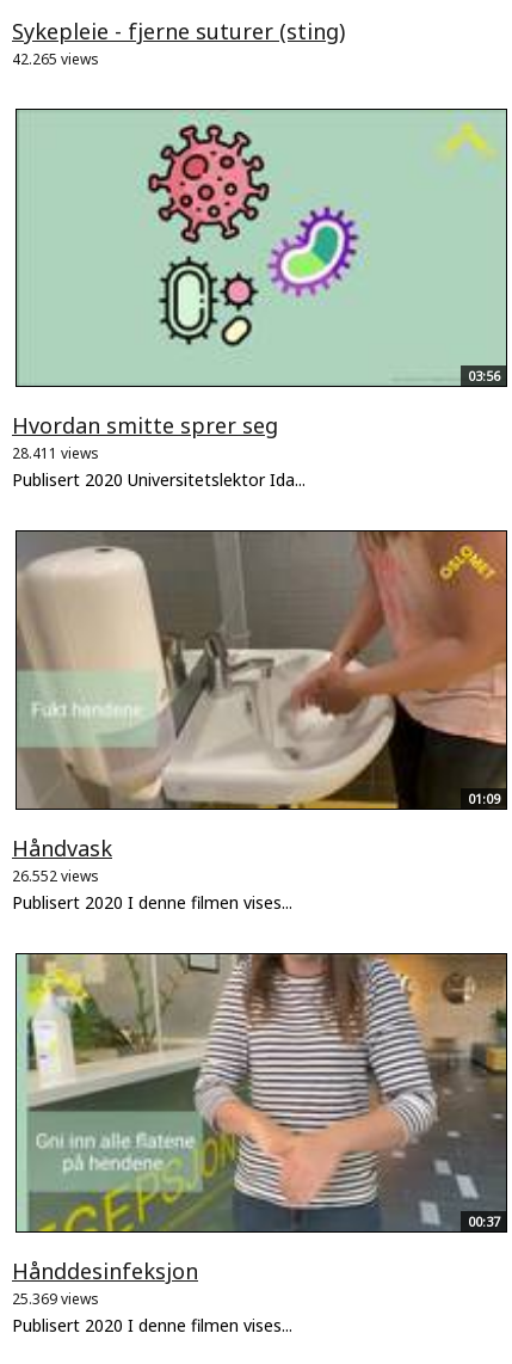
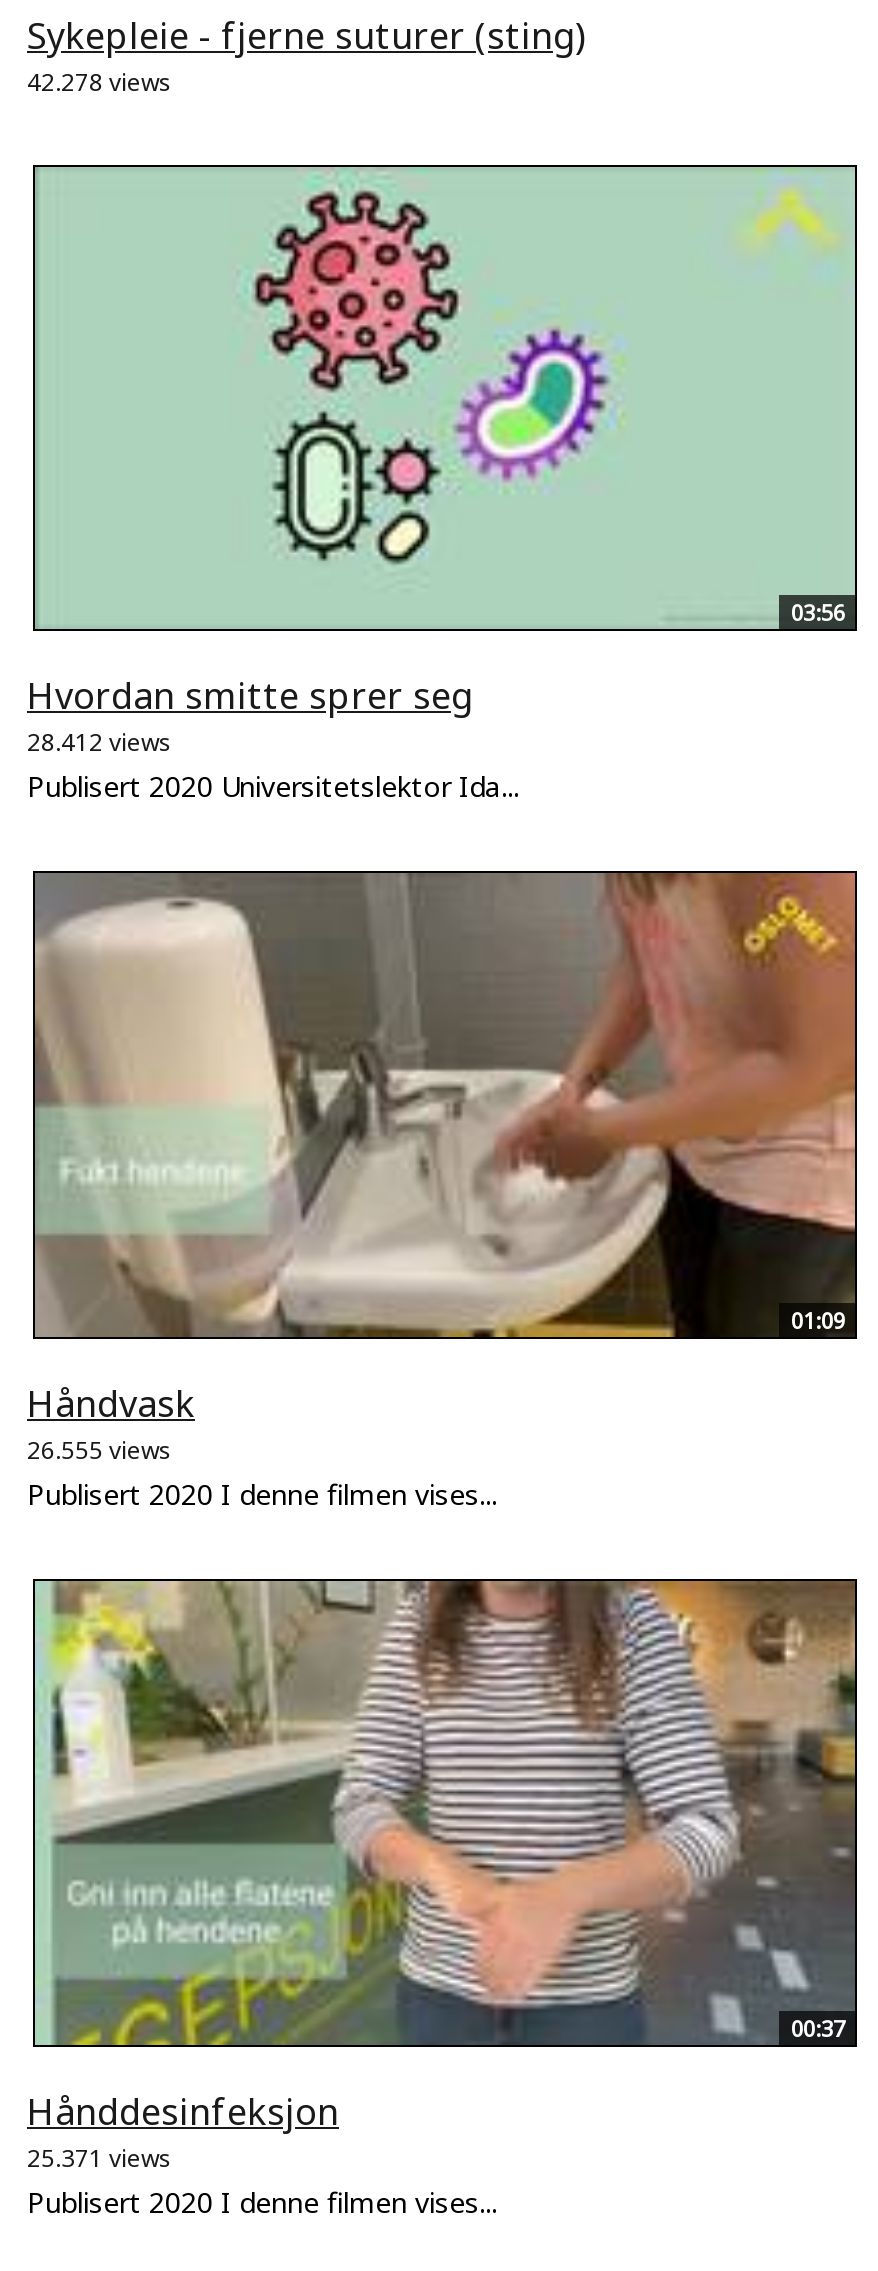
- 42.265 views
+ 42.278 views

- 28.411 views
+ 28.412 views

- 26.552 views
+ 26.555 views

- 25.369 views
+ 25.371 views
